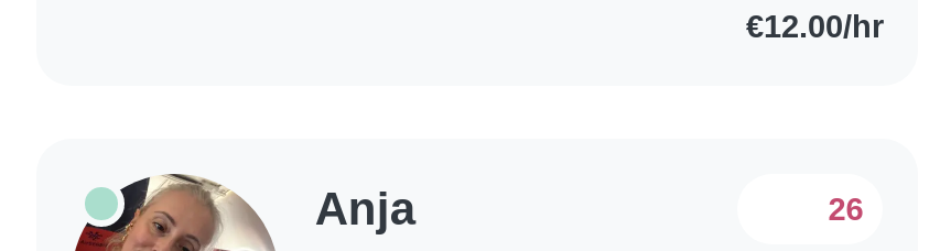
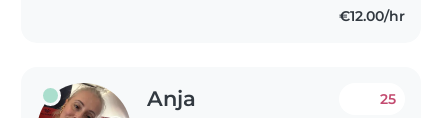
- 26
+ 25
